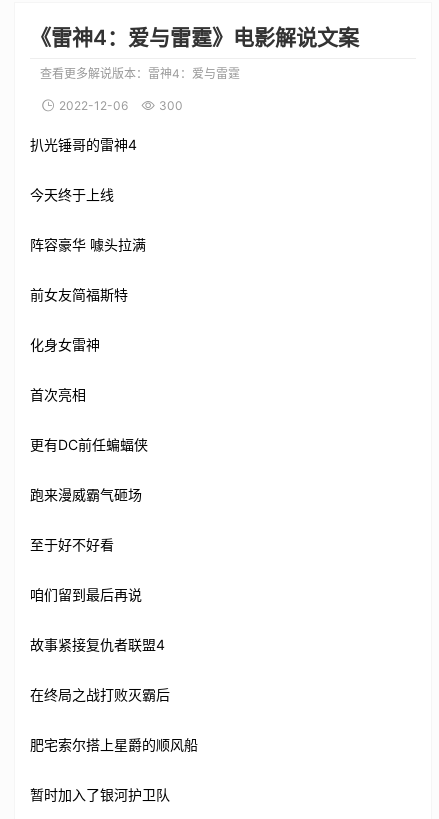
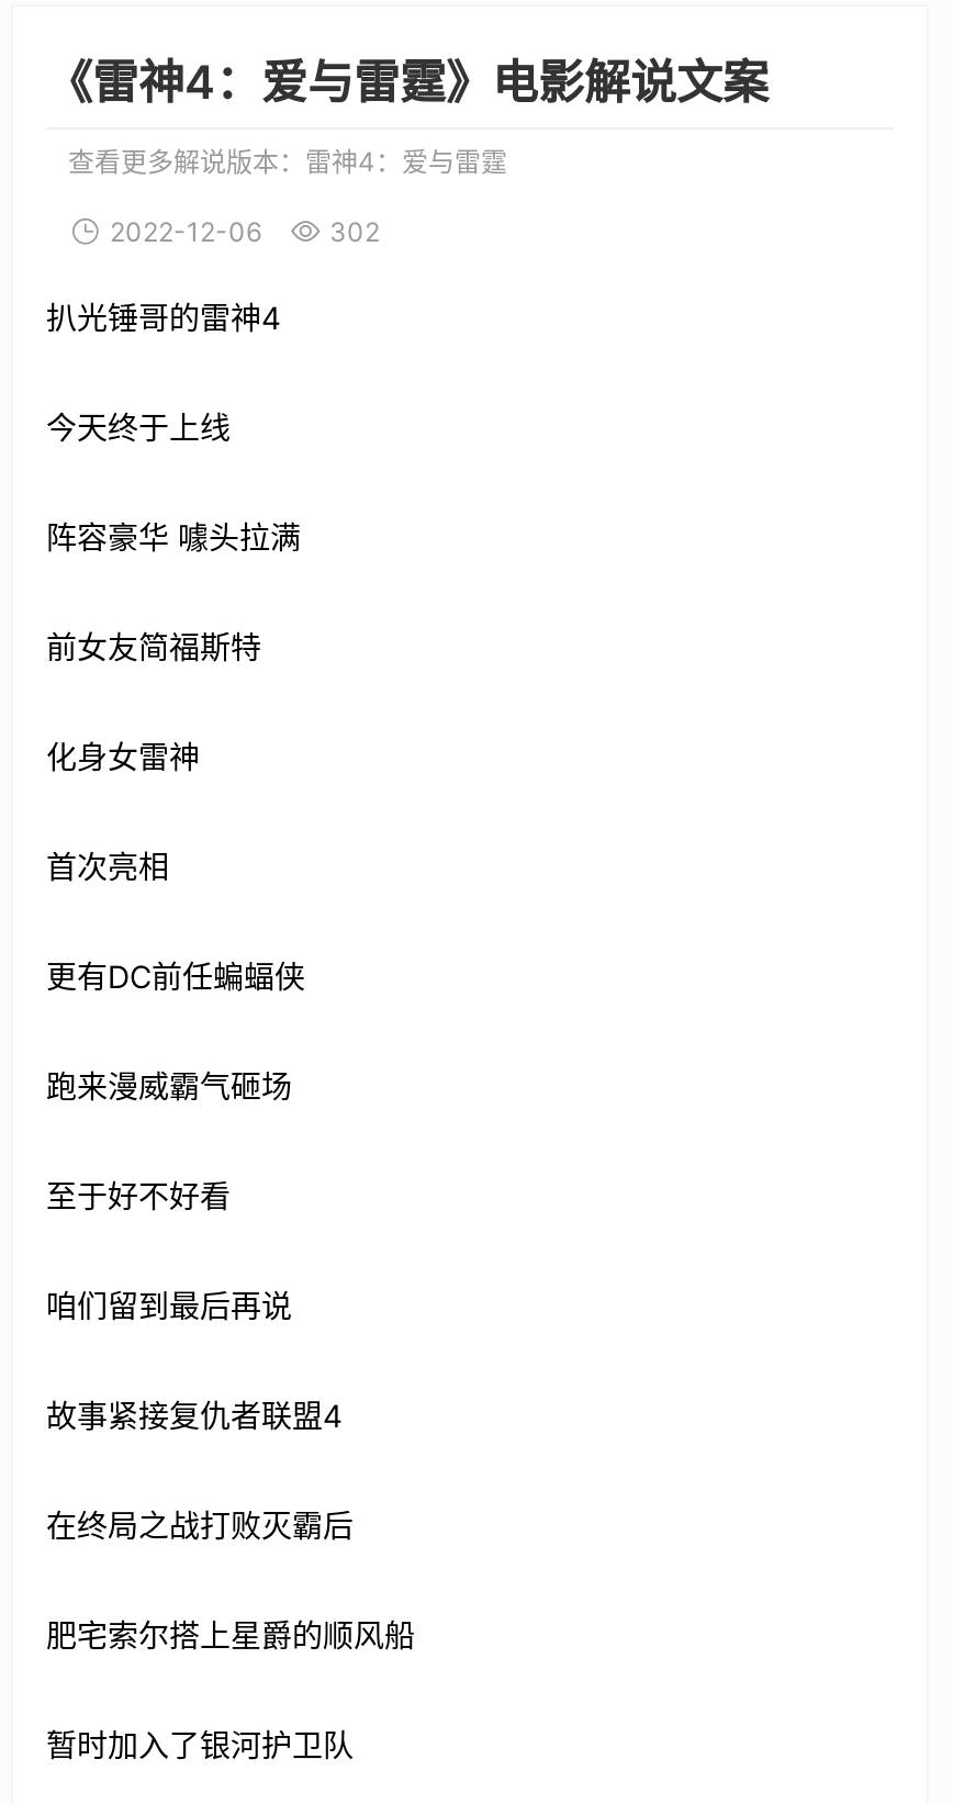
- 2022-12-06 300
+ 2022-12-06 302
